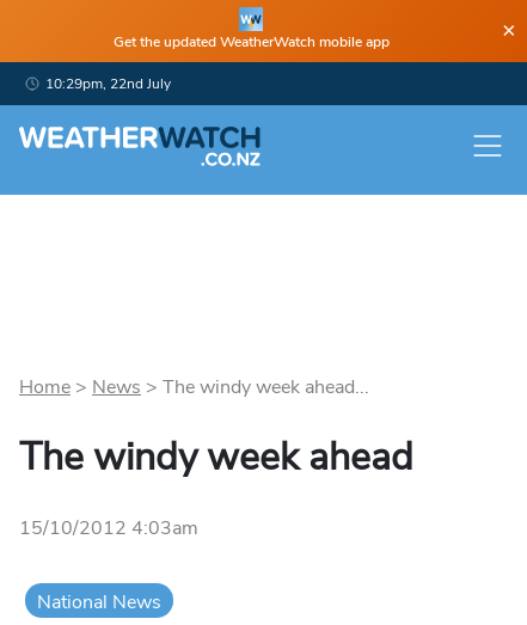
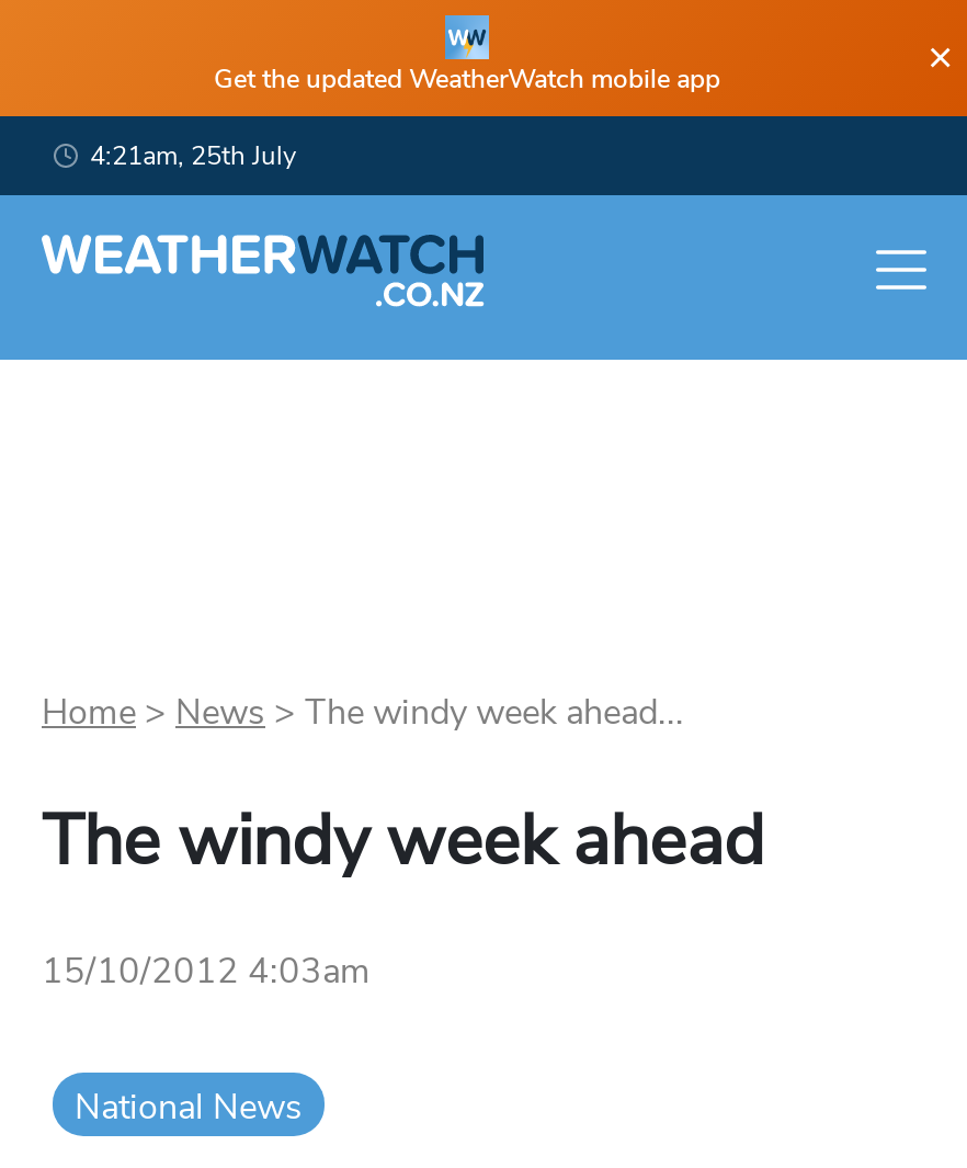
- 10:29pm, 22nd July
+ 4:21am, 25th July
